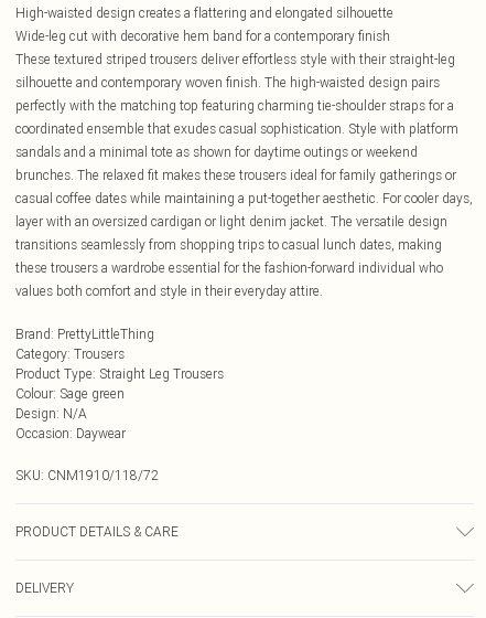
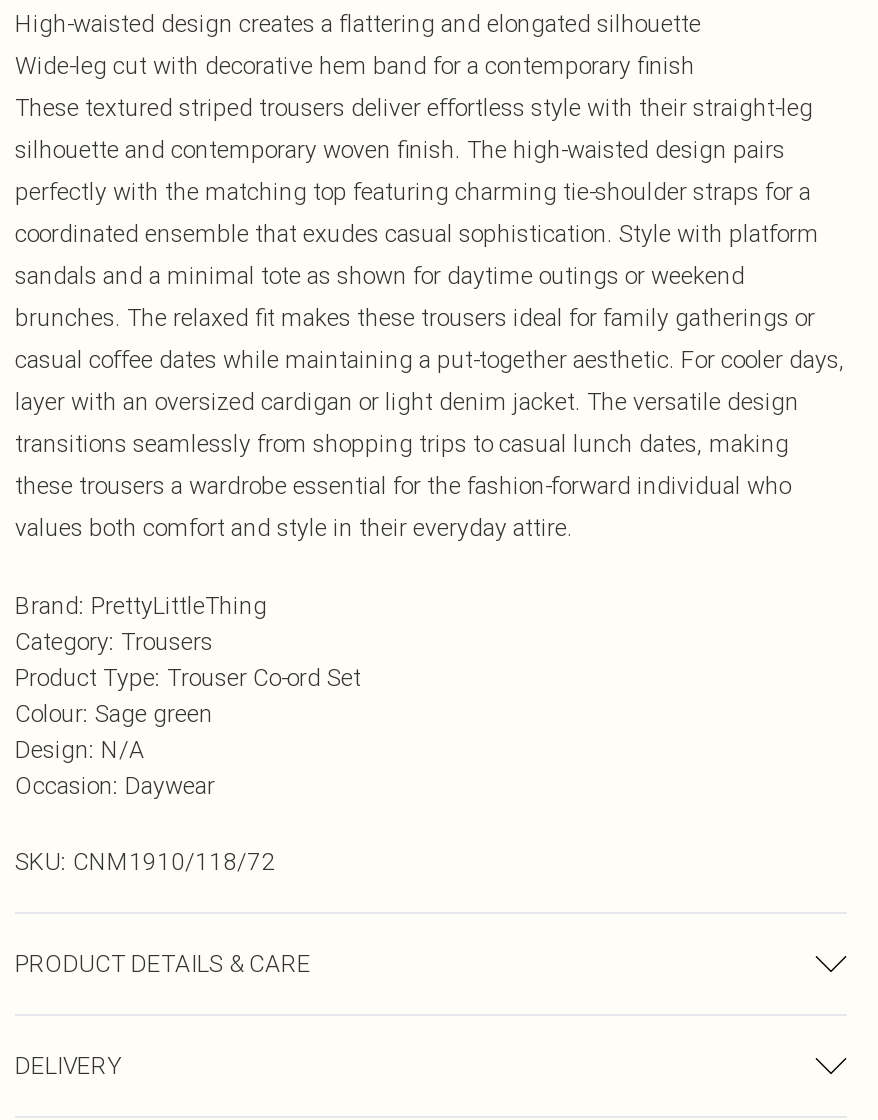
- Product Type: Straight Leg Trousers
+ Product Type: Trouser Co-ord Set
